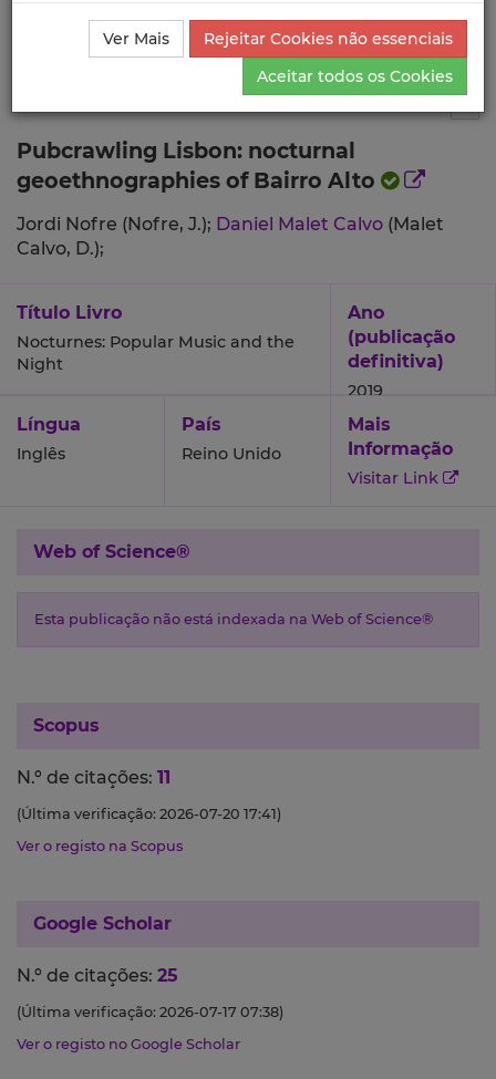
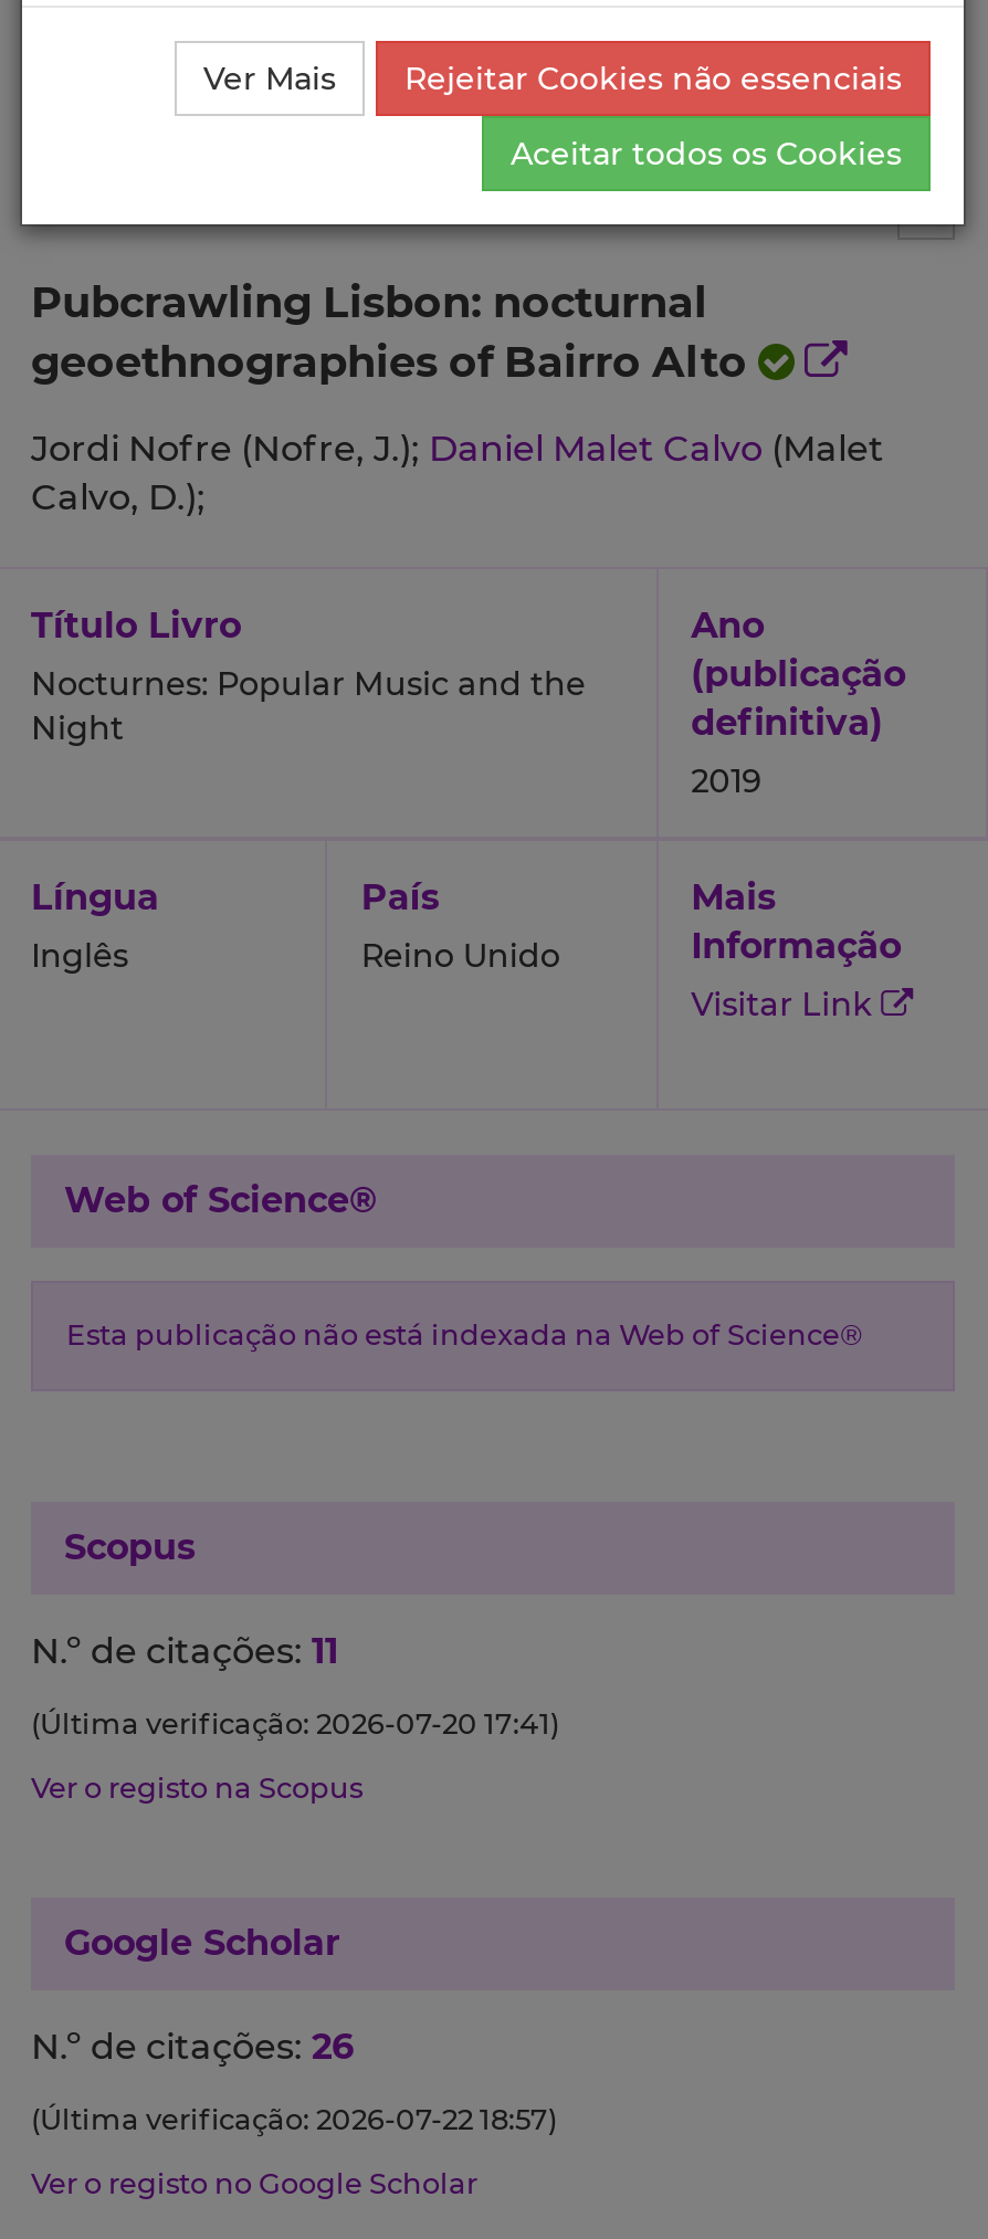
- N.º de citações: 25
+ N.º de citações: 26

- (Última verificação: 2026-07-17 07:38)
+ (Última verificação: 2026-07-22 18:57)
